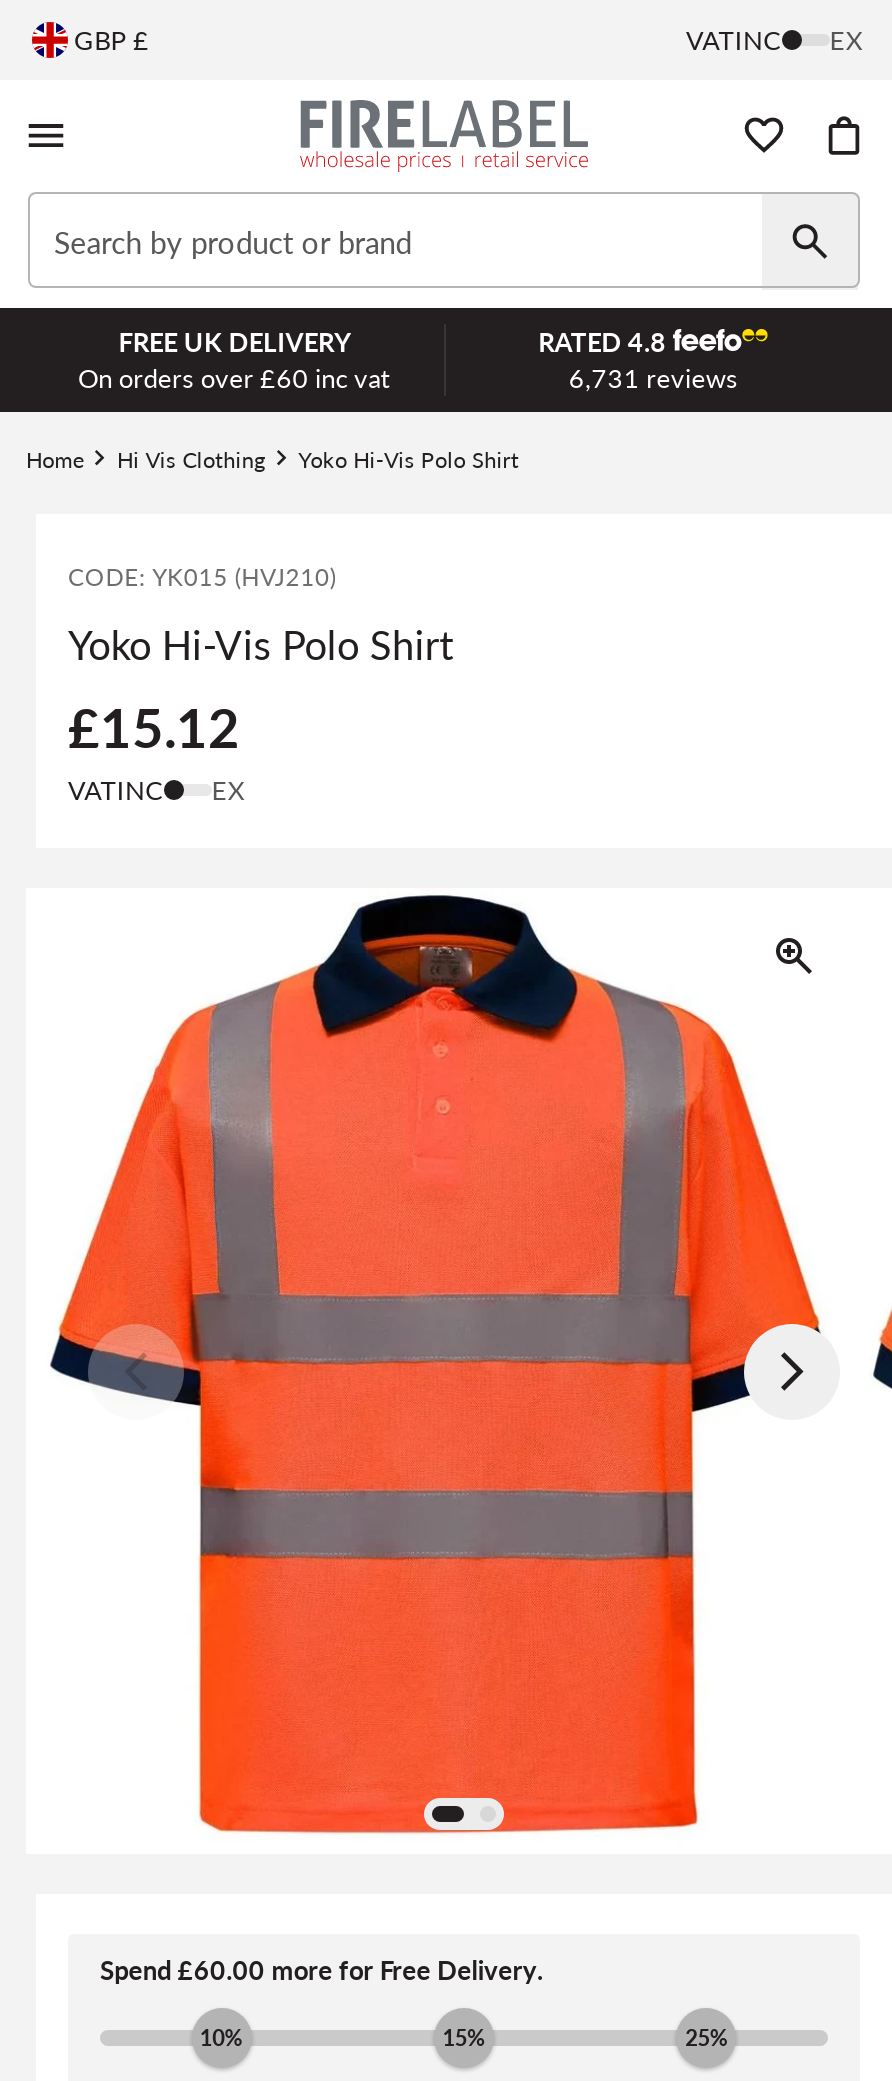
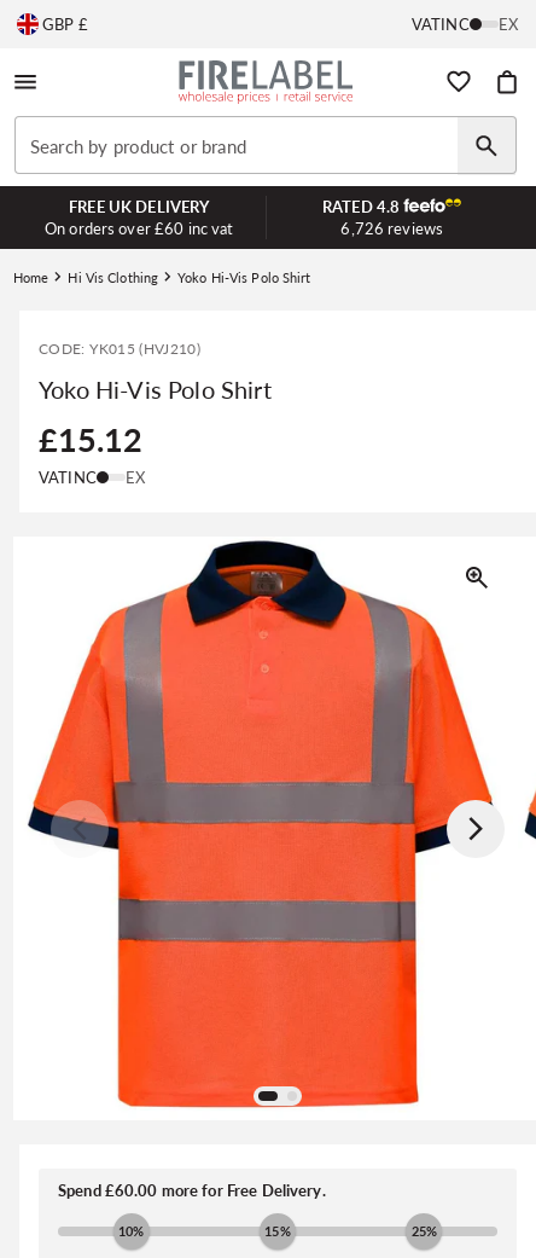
- 6,731 reviews
+ 6,726 reviews
